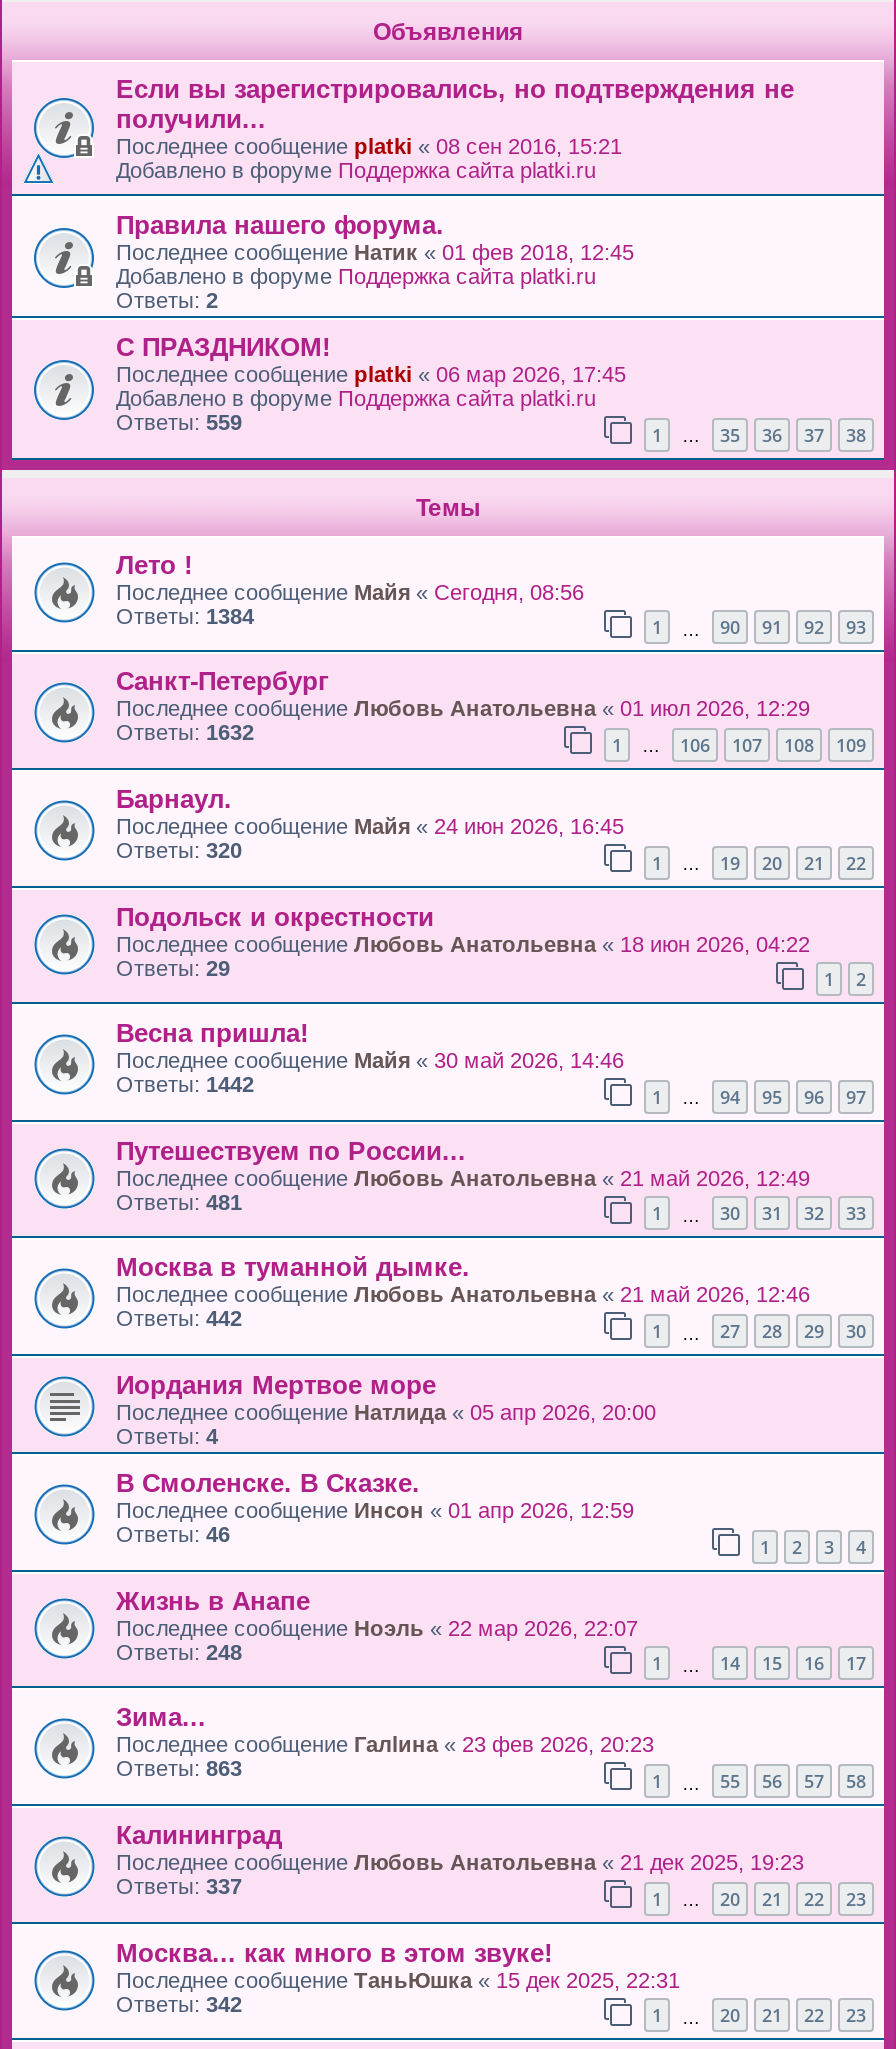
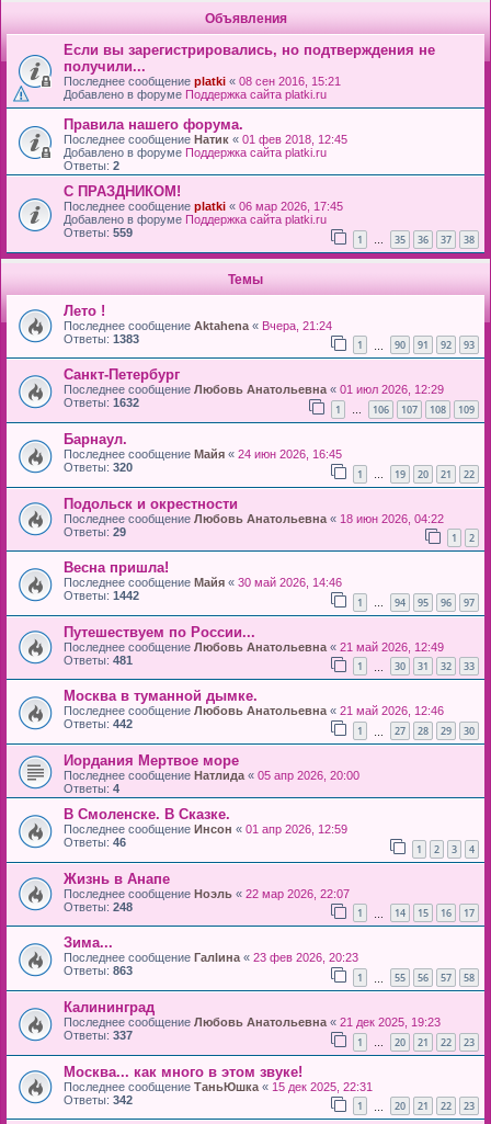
- Последнее сообщение Майя «Сегодня, 08:56
+ Последнее сообщение Aktahena «Вчера, 21:24

- Ответы: 1384
+ Ответы: 1383
